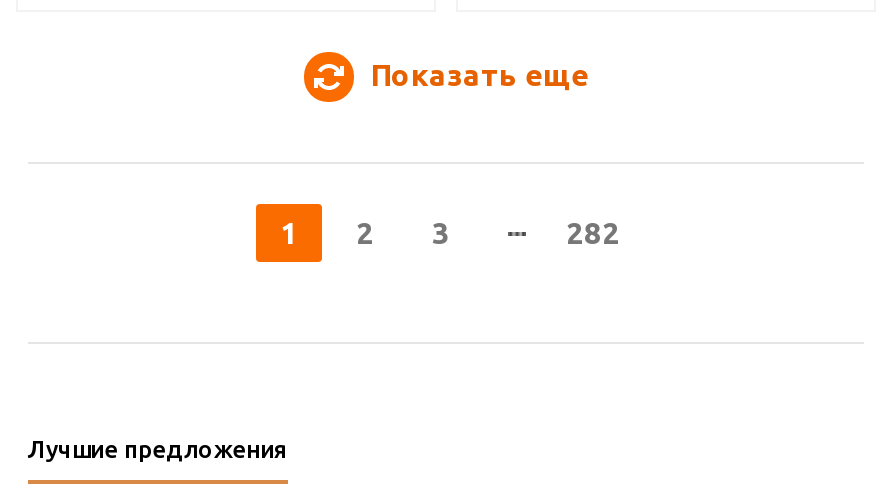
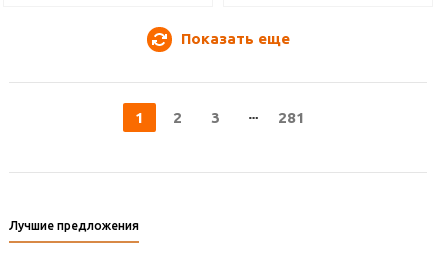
- 282
+ 281
